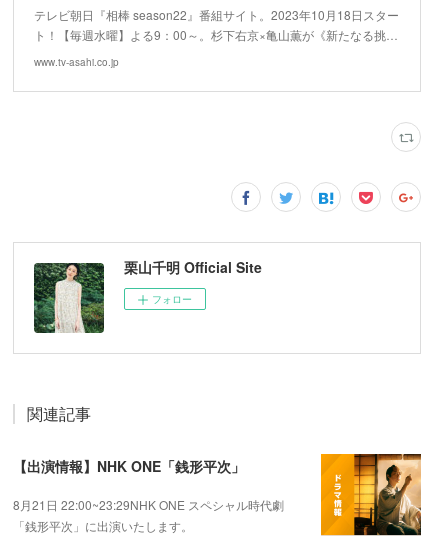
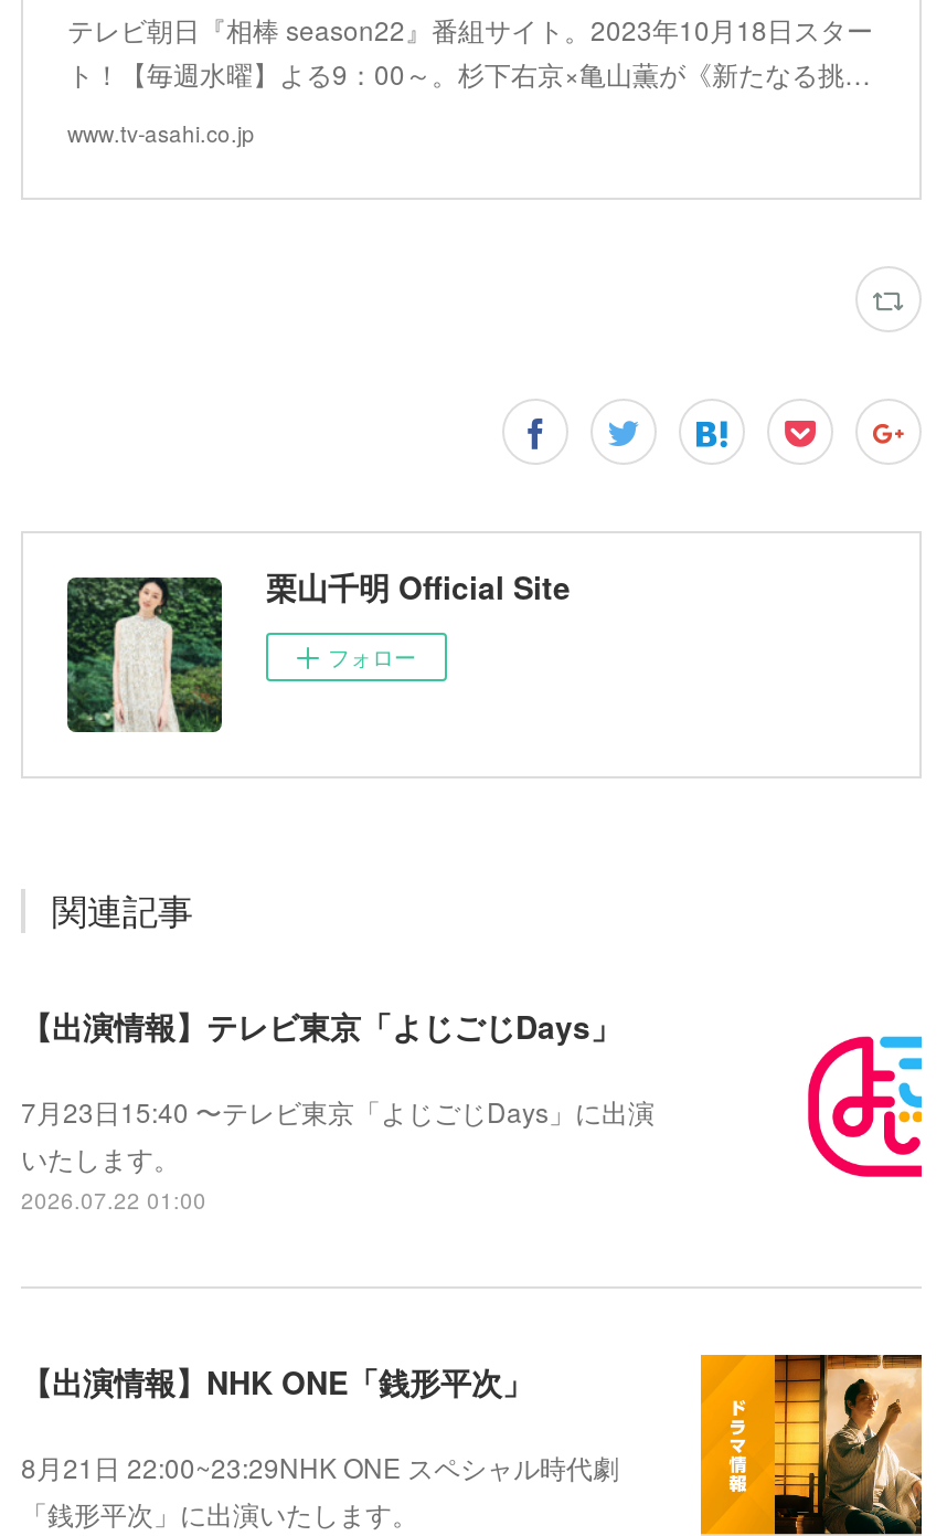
+ 【出演情報】テレビ東京「よじごじDays」
+ 7月23日15:40 〜テレビ東京「よじごじDays」に出演
+ いたします。
+ 2026.07.22 01:00

+ [image]
